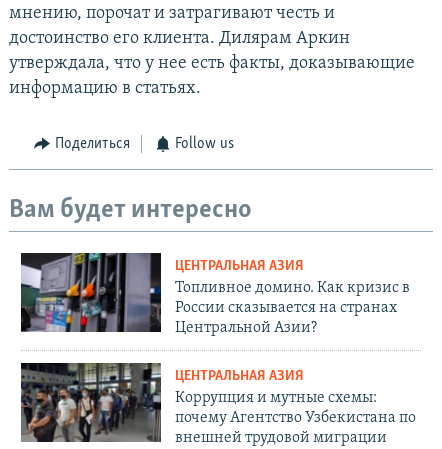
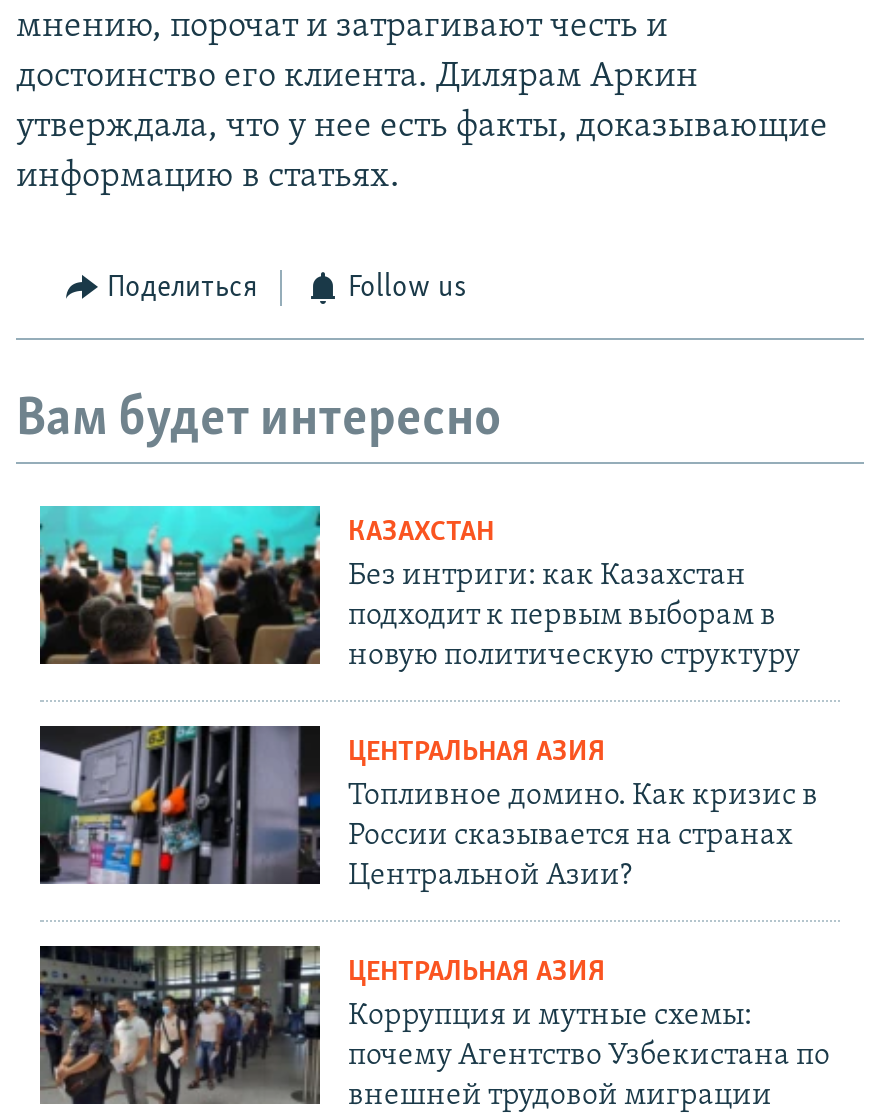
+ [image]
+ КАЗАХСТАН
+ Без интриги: как Казахстан
+ подходит к первым выборам в
+ новую политическую структуру
